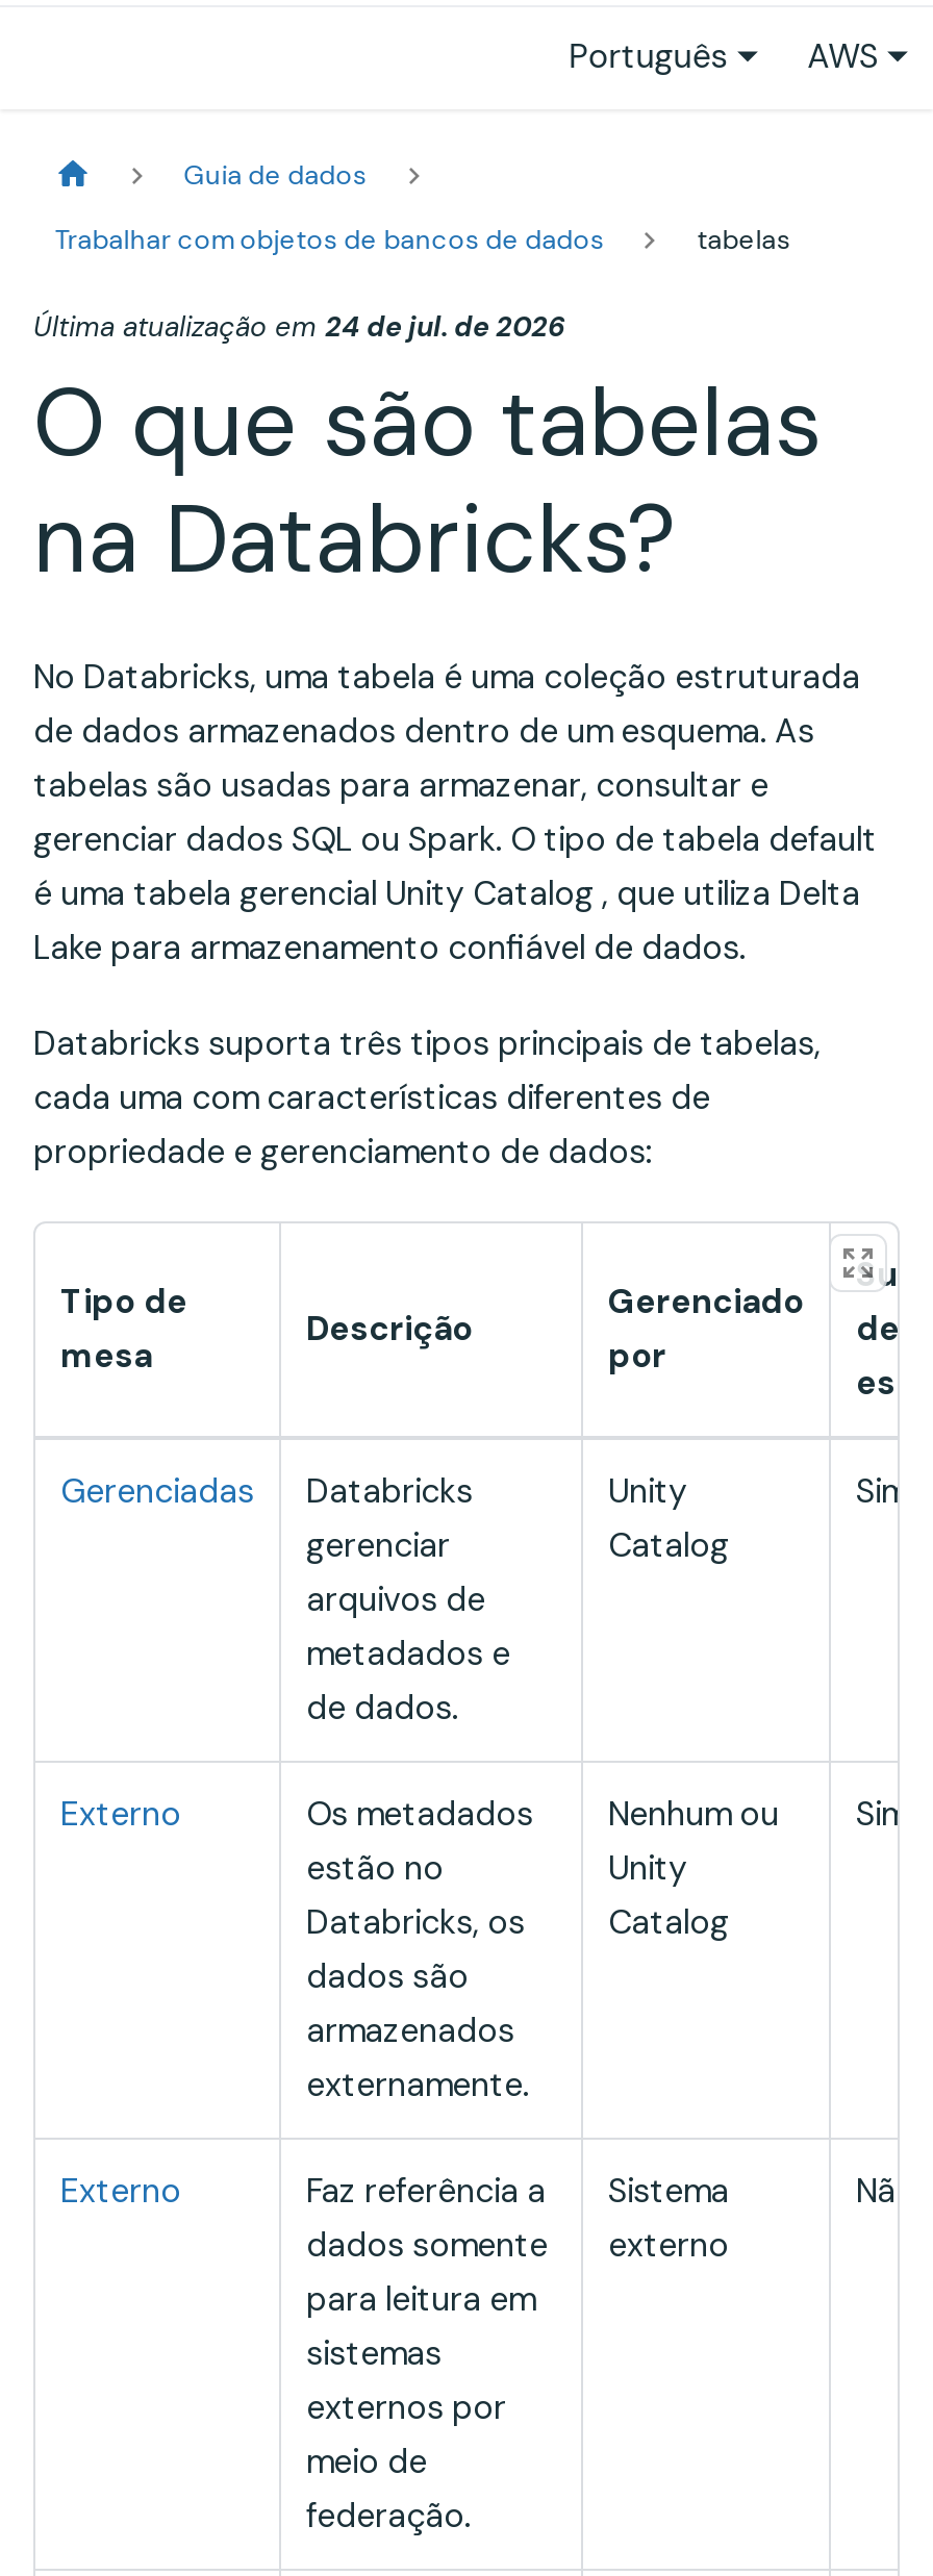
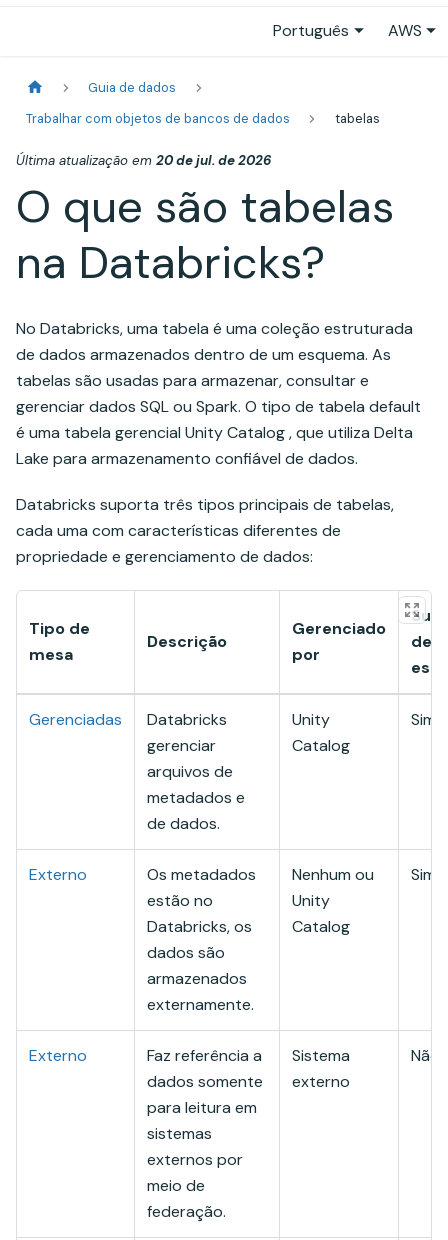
- Última atualização em 24 de jul. de 2026
+ Última atualização em 20 de jul. de 2026
